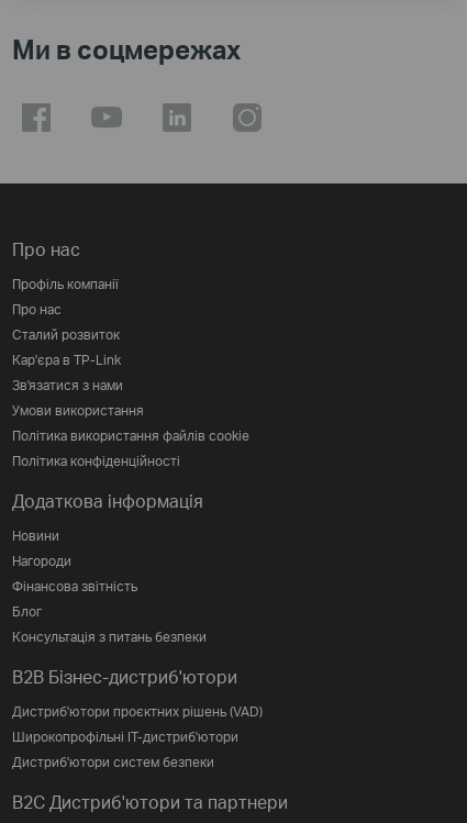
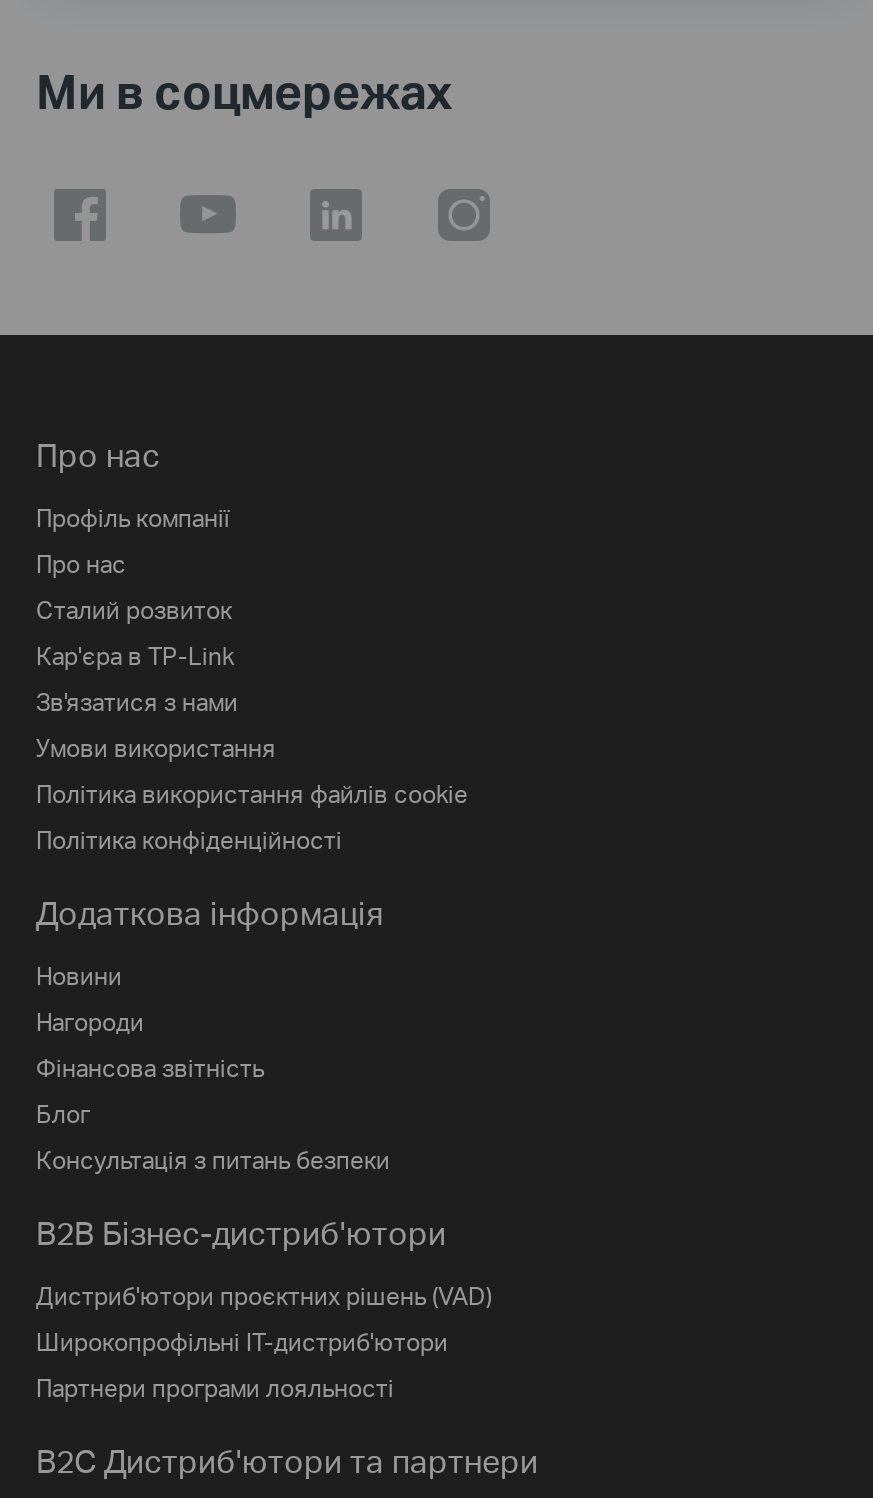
- Дистриб'ютори систем безпеки
+ Партнери програми лояльності
